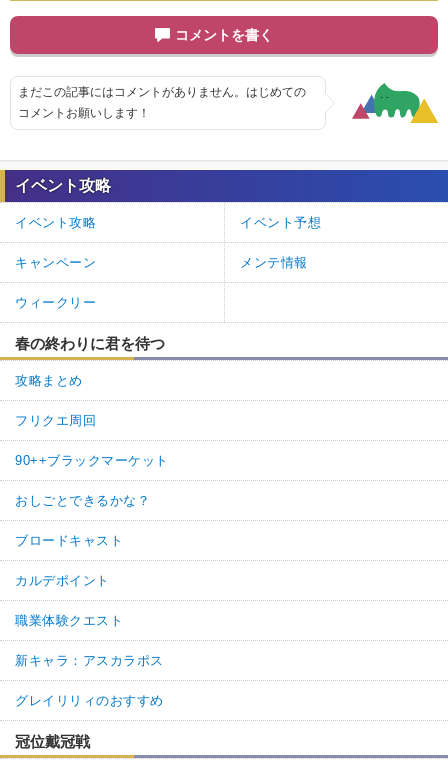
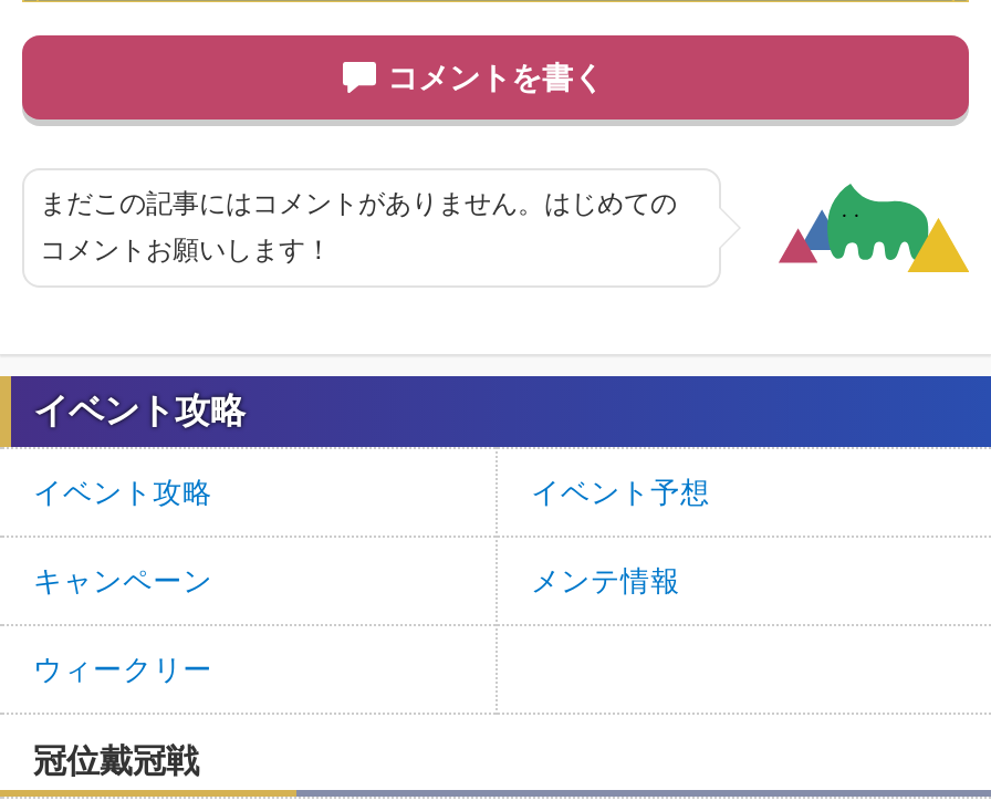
- 春の終わりに君を待つ
- 攻略まとめ
- フリクエ周回
- 90++ブラックマーケット
- おしごとできるかな？
- ブロードキャスト
- カルデポイント
- 職業体験クエスト
- 新キャラ：アスカラポス
- グレイリリィのおすすめ
